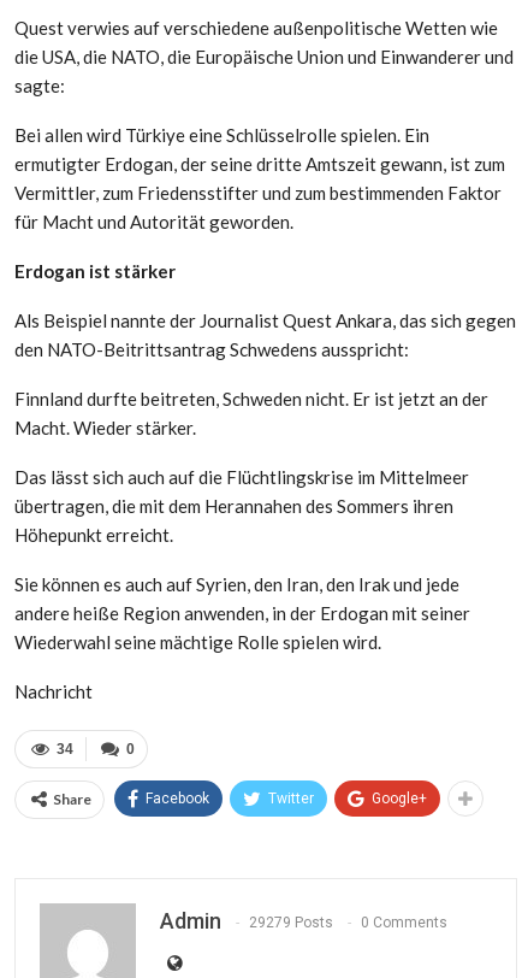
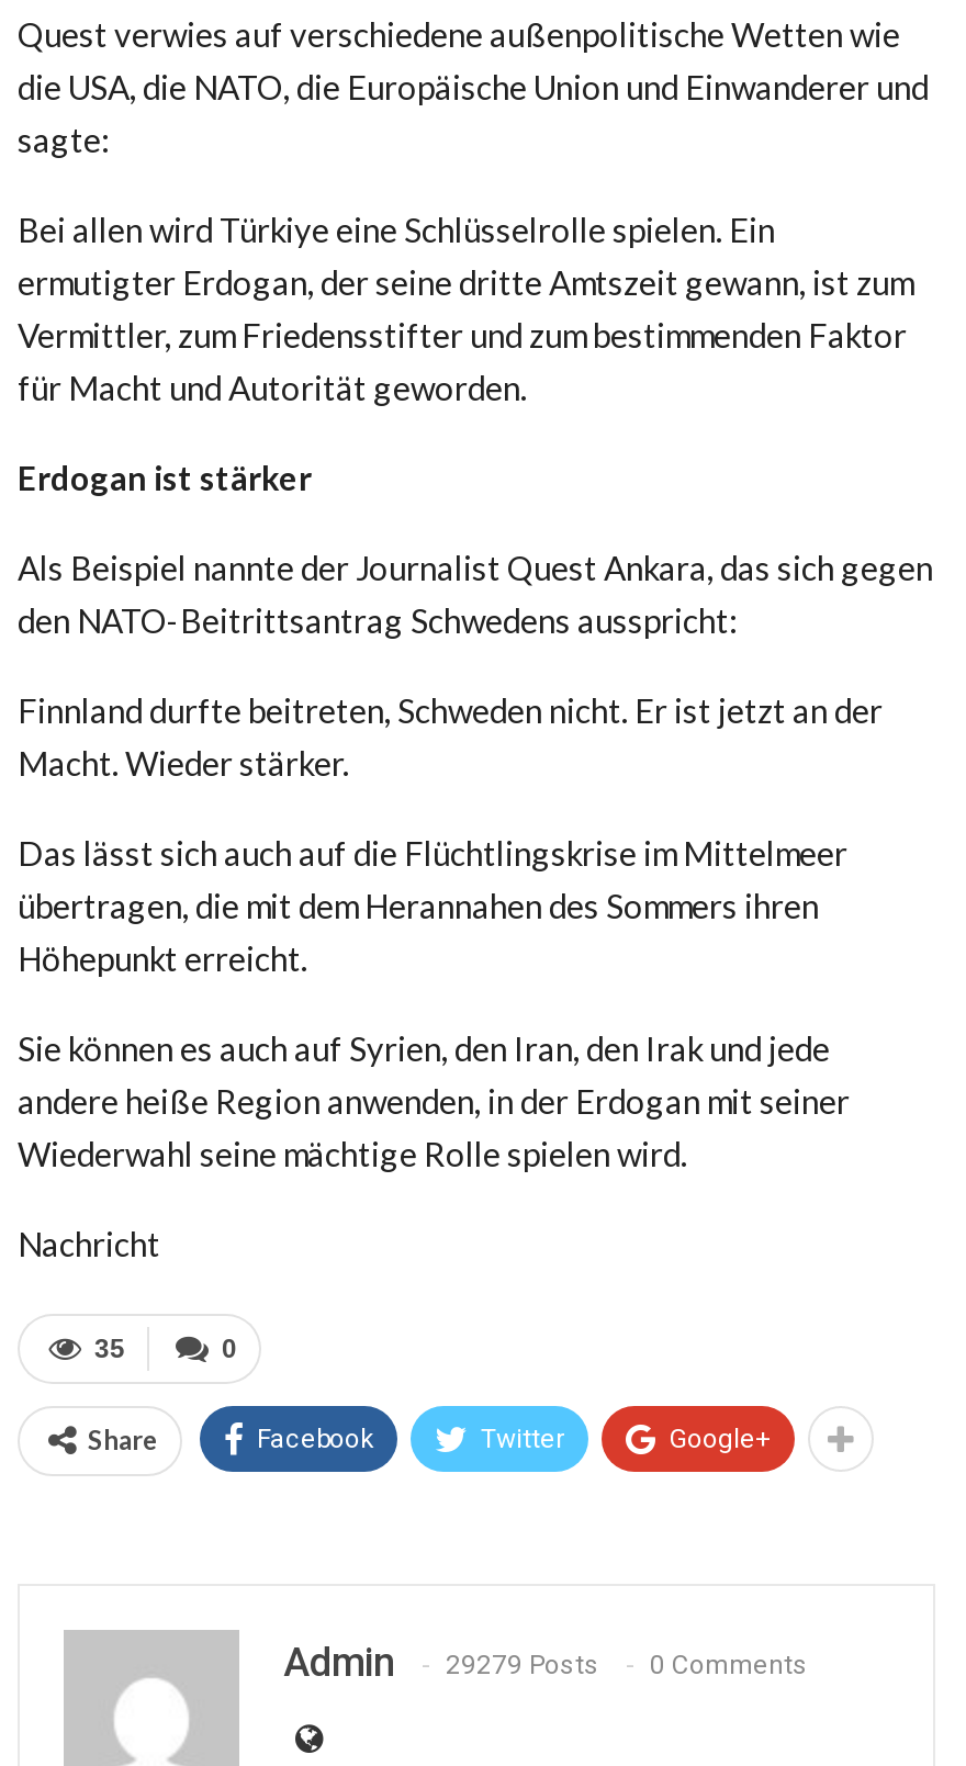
- 34
+ 35
